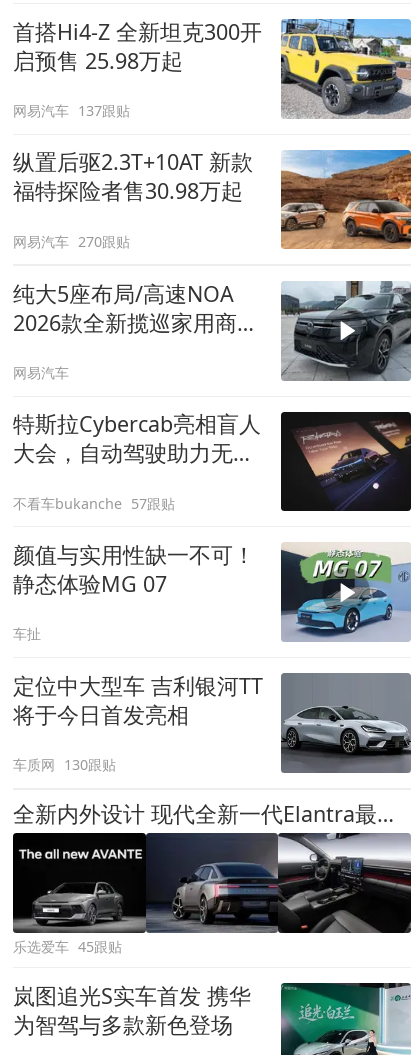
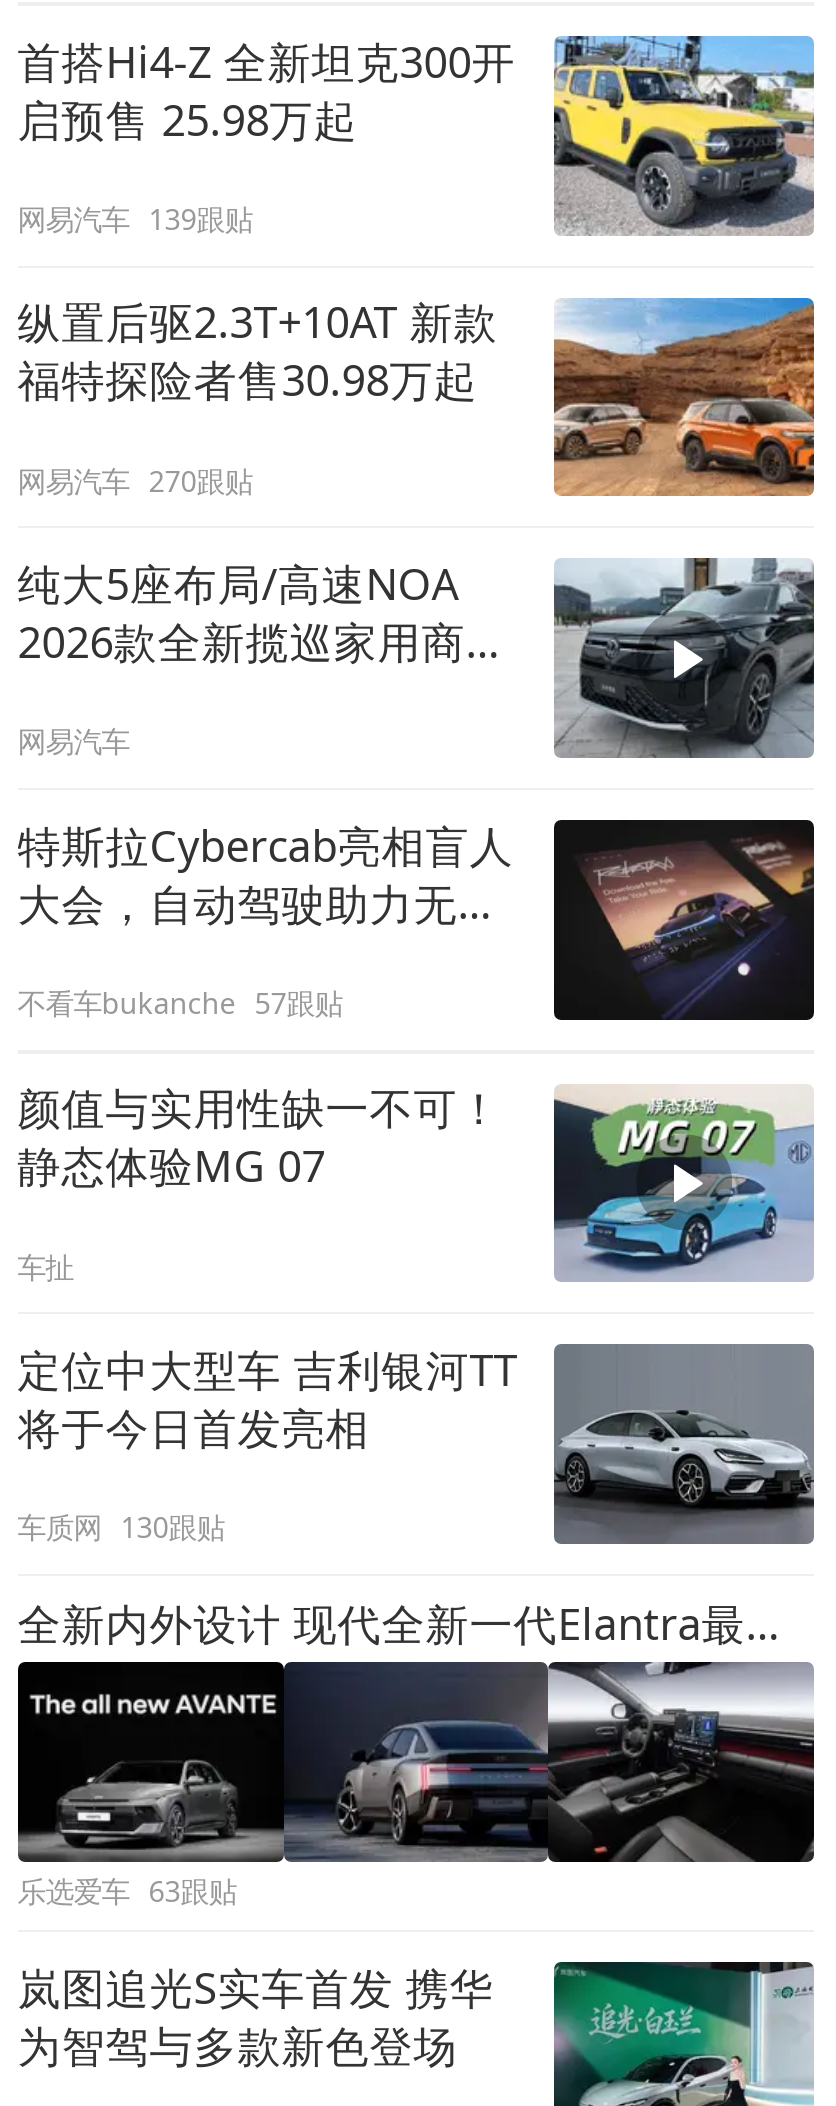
- 网易汽车 137跟贴
+ 网易汽车 139跟贴

- 乐选爱车 45跟贴
+ 乐选爱车 63跟贴
